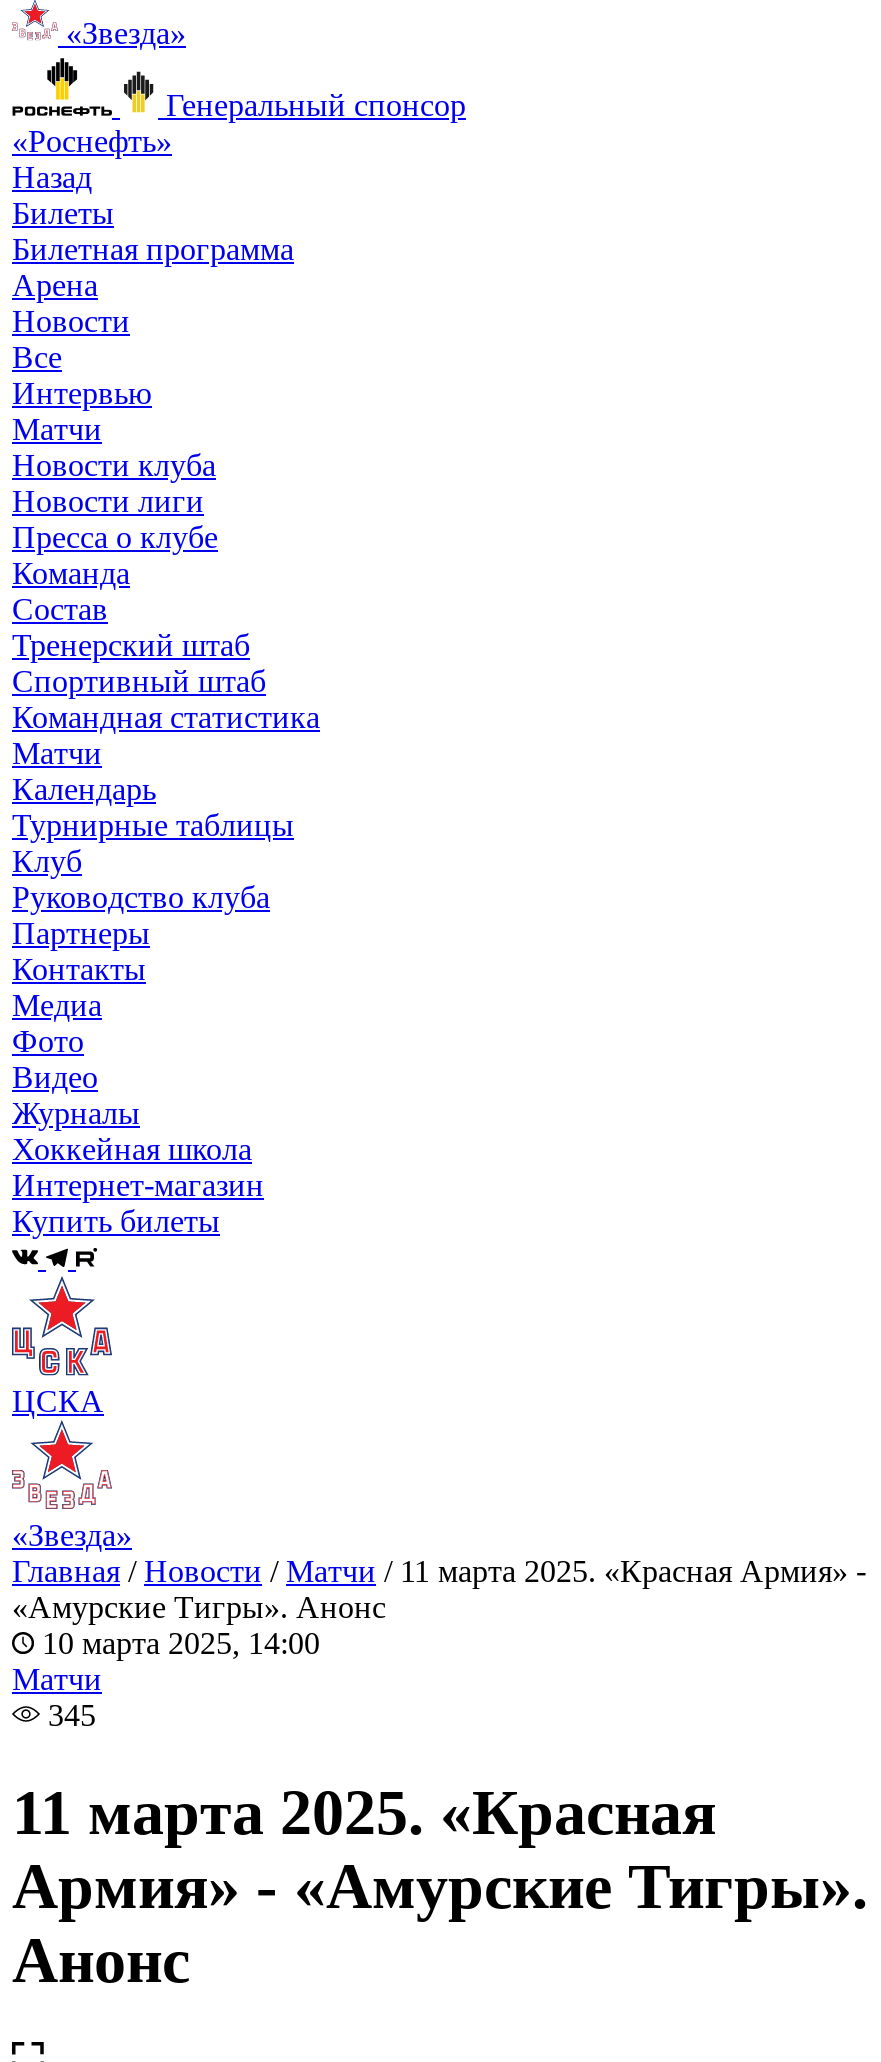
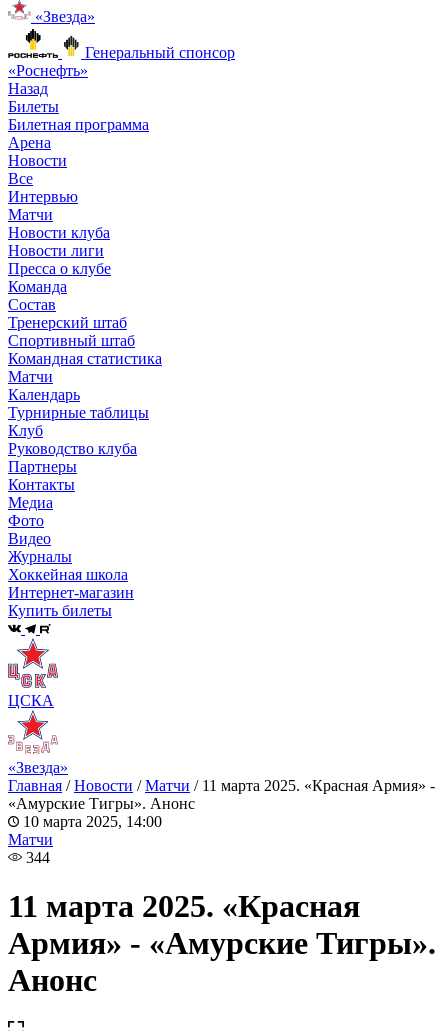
- 345
+ 344
